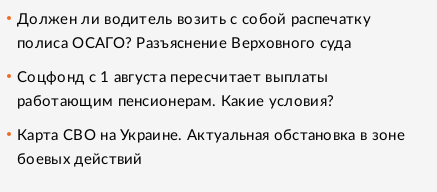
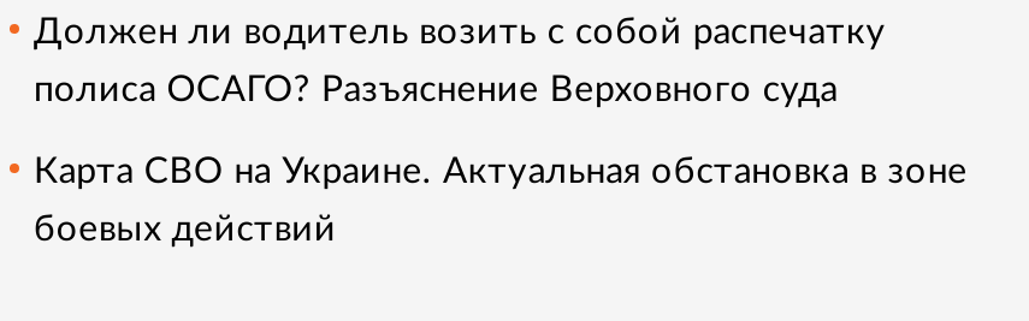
- Соцфонд с 1 августа пересчитает выплаты
- работающим пенсионерам. Какие условия?
